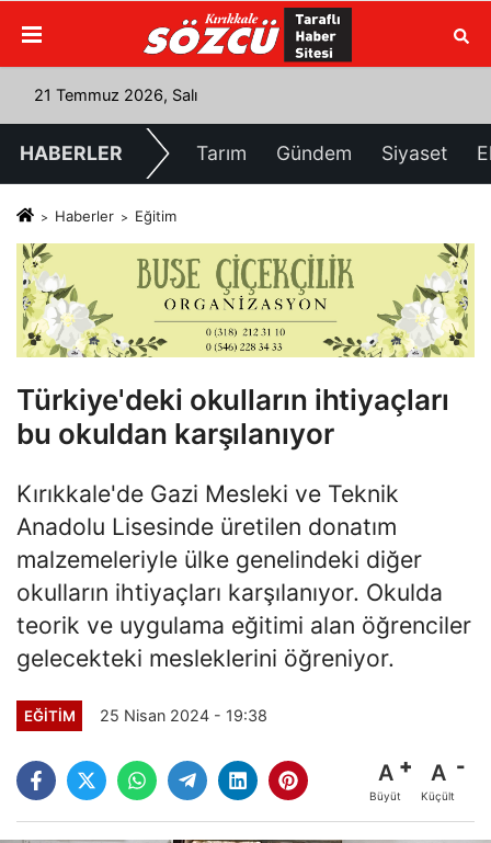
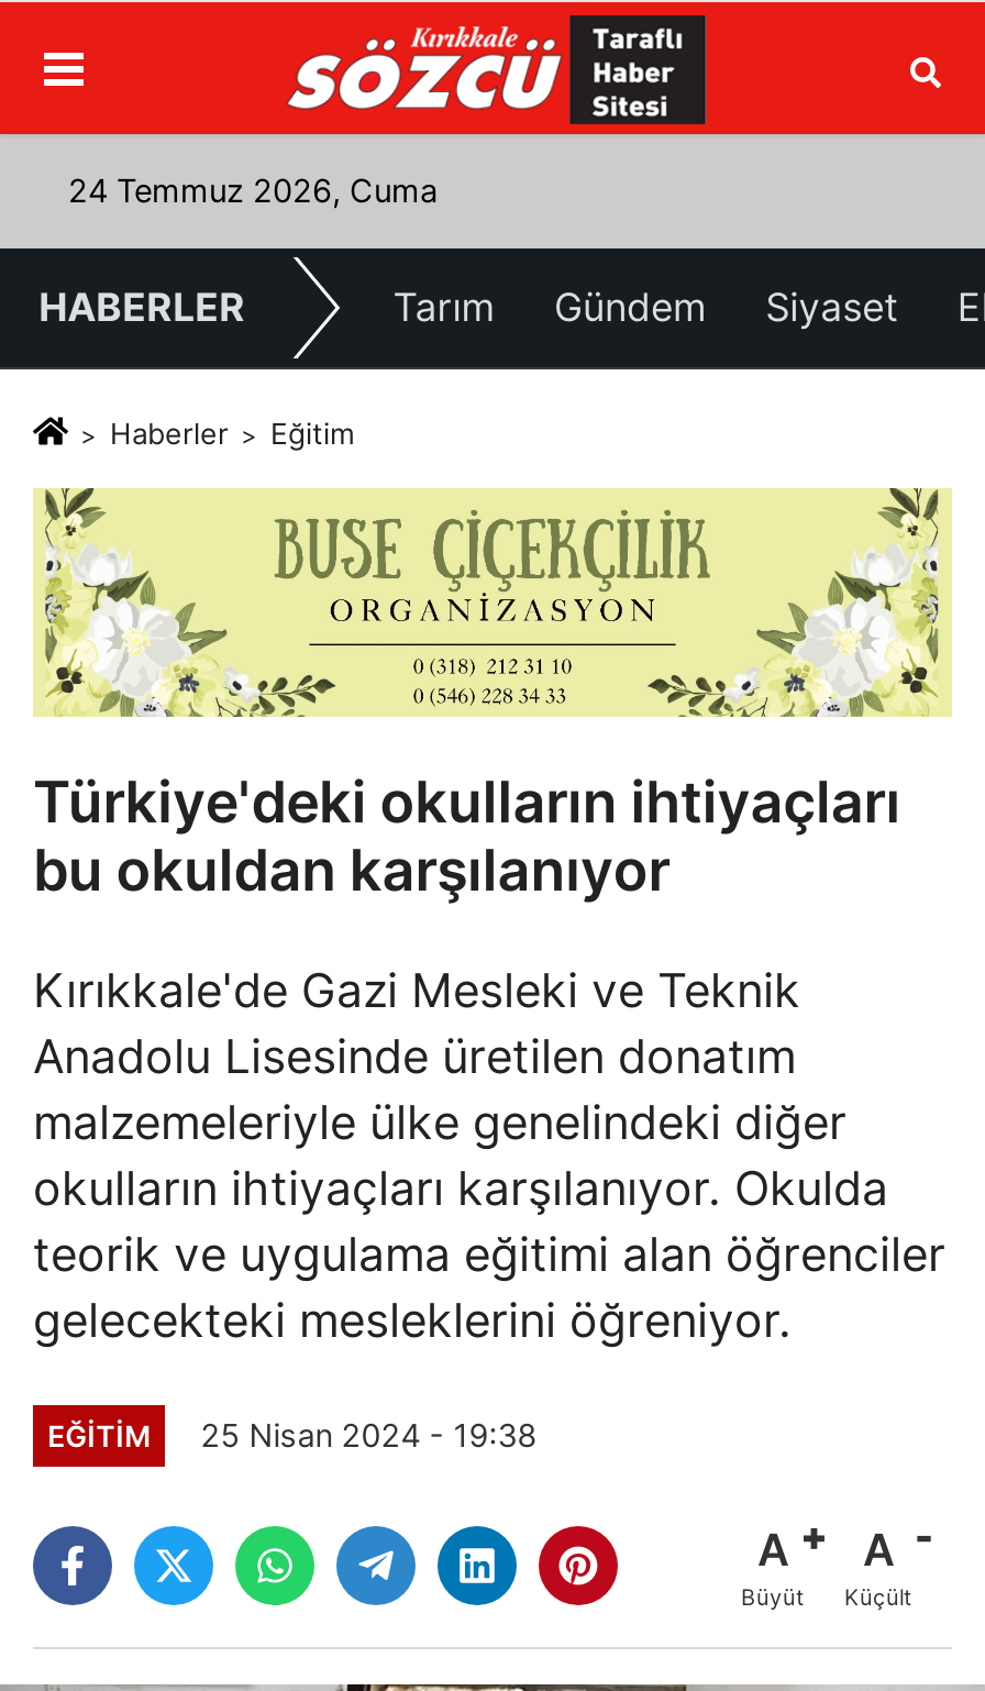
- 21 Temmuz 2026, Salı
+ 24 Temmuz 2026, Cuma
